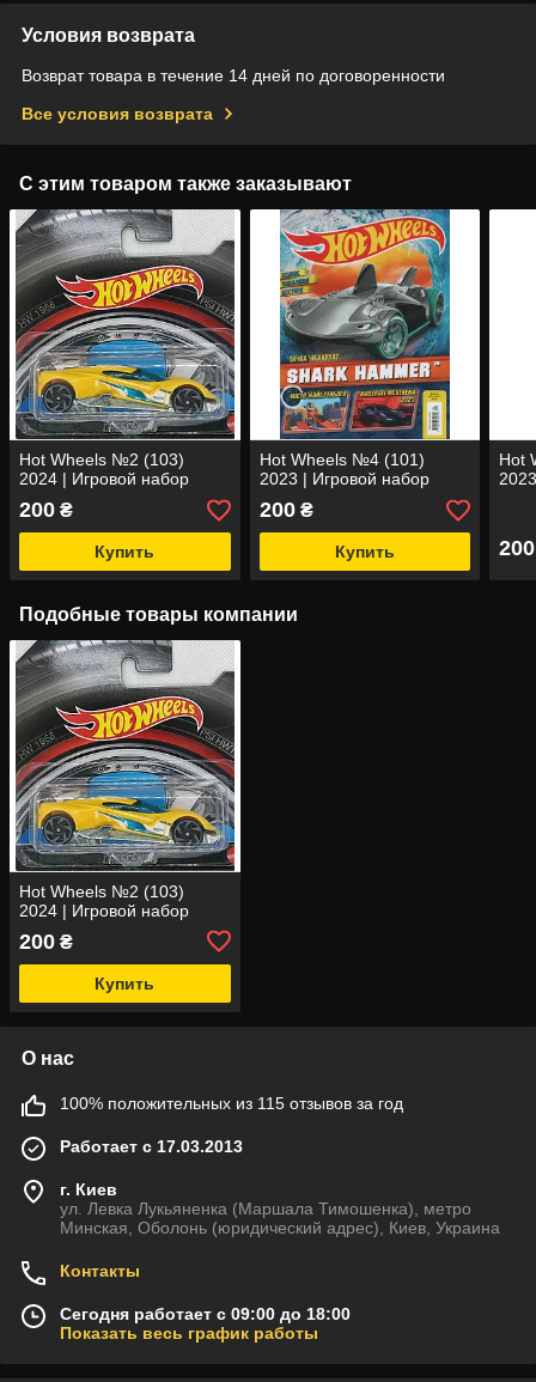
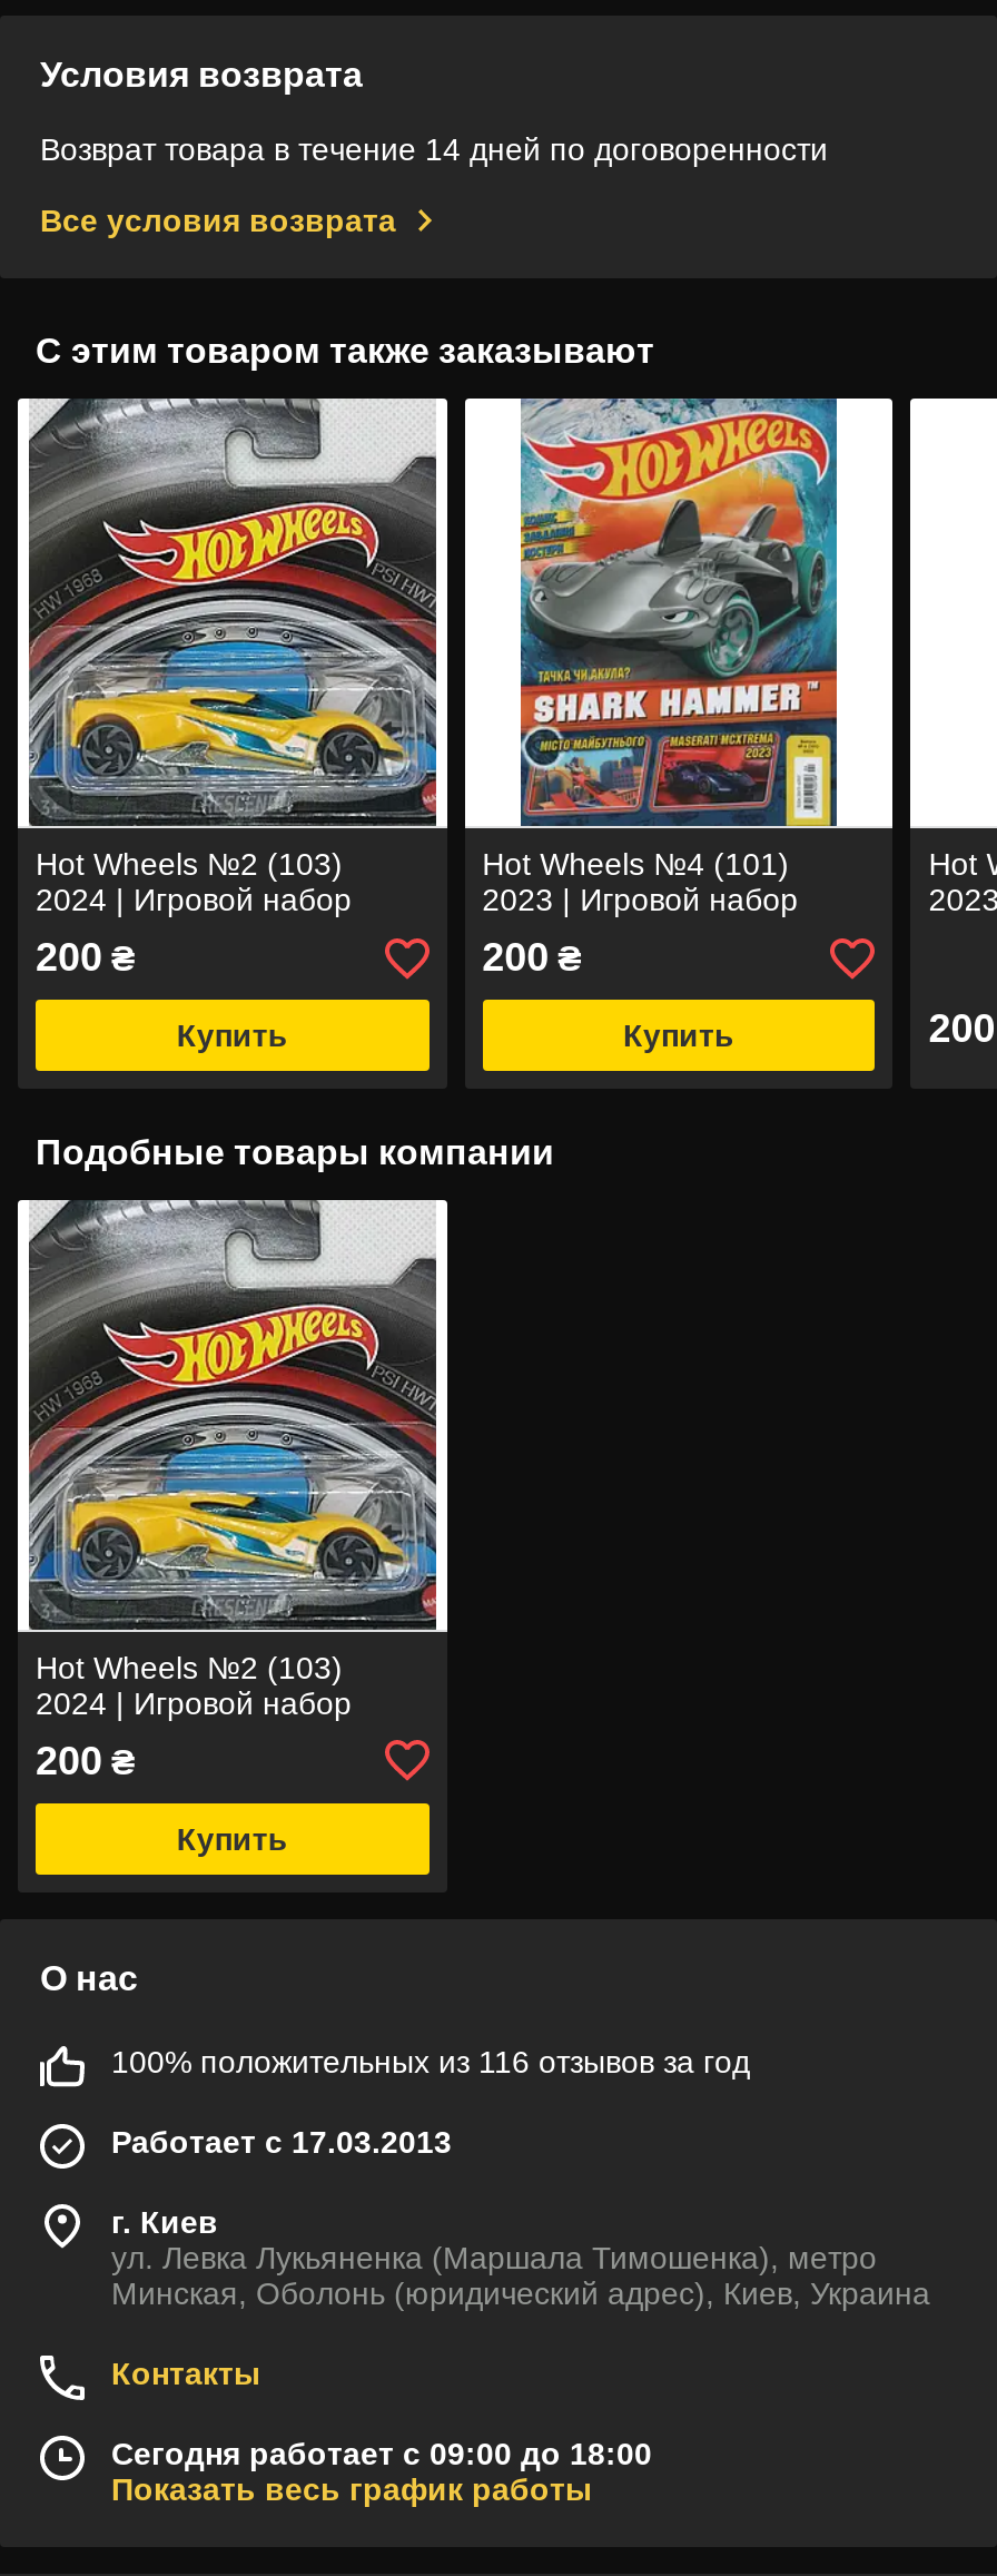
- 100% положительных из 115 отзывов за год
+ 100% положительных из 116 отзывов за год
